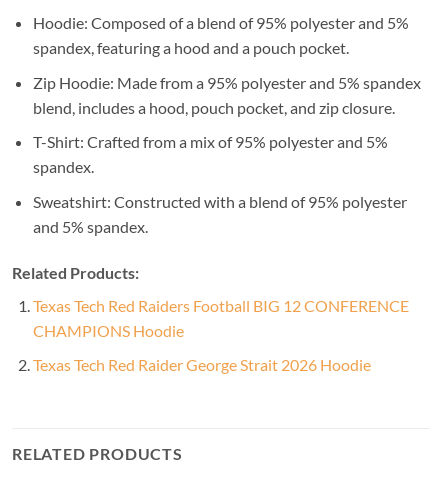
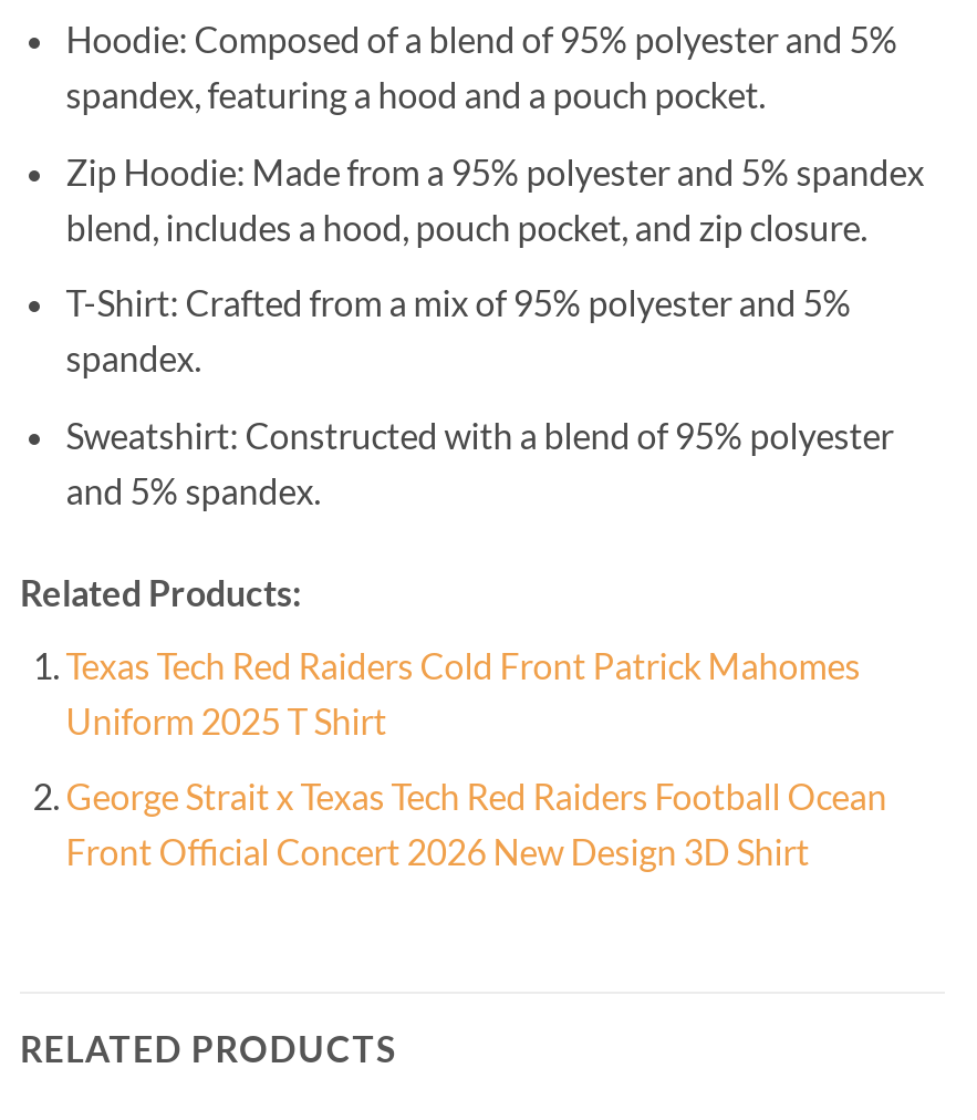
- Texas Tech Red Raiders Football BIG 12 CONFERENCE
- CHAMPIONS Hoodie
+ Texas Tech Red Raiders Cold Front Patrick Mahomes
+ Uniform 2025 T Shirt

- Texas Tech Red Raider George Strait 2026 Hoodie
+ George Strait x Texas Tech Red Raiders Football Ocean
+ Front Official Concert 2026 New Design 3D Shirt
